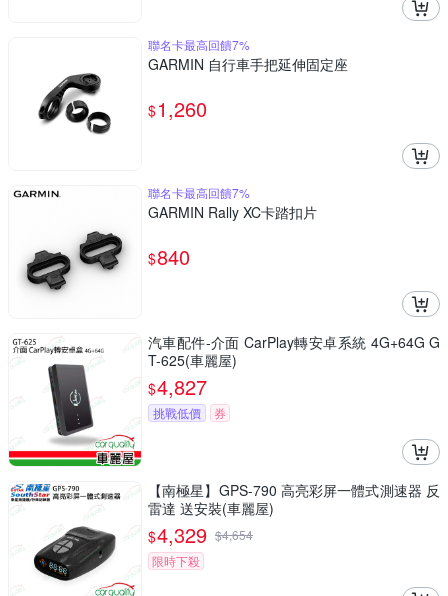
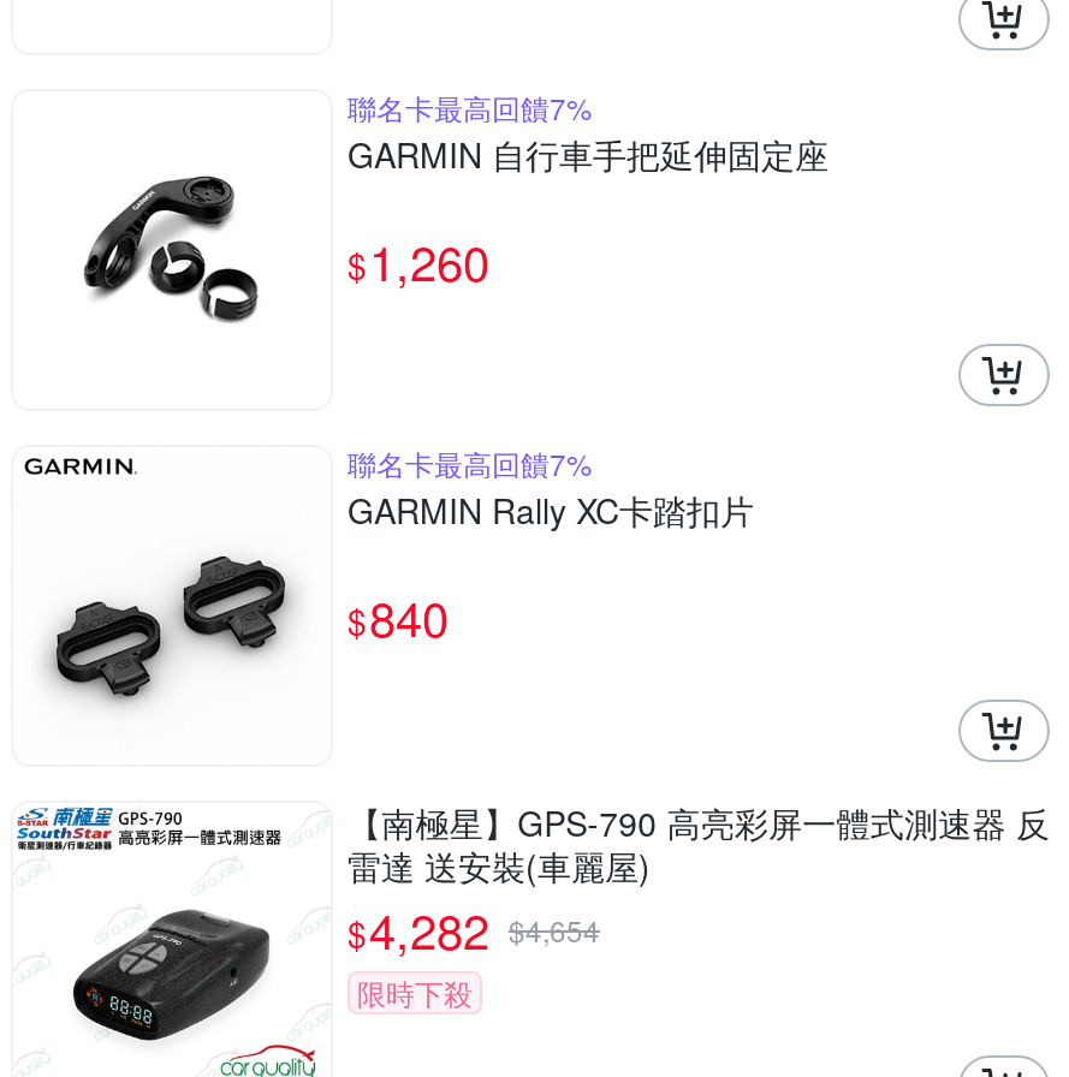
- [image]
- 汽車配件-介面 CarPlay轉安卓系統 4G+64G G
- T-625(車麗屋)
- $4,827
- 挑戰低價
- 券

- $4,329 $4,654
+ $4,282 $4,654
